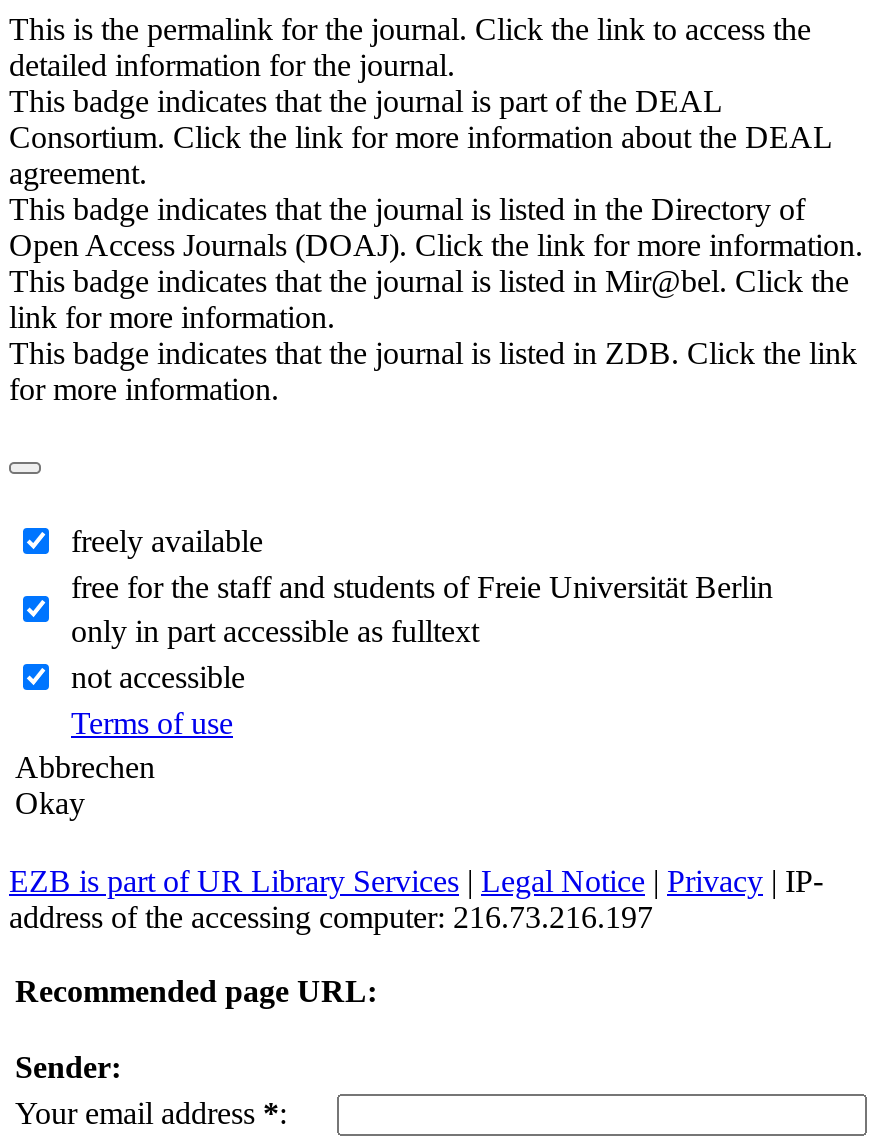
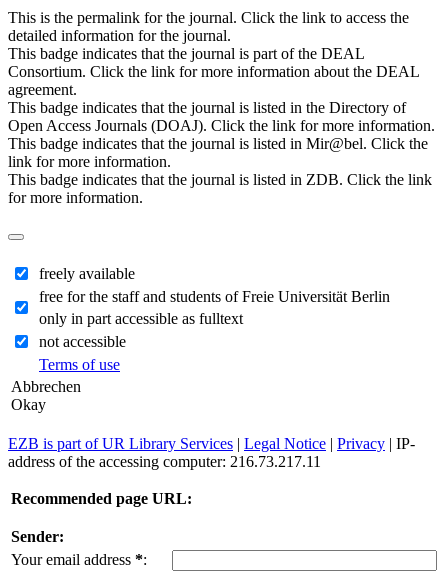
- address of the accessing computer: 216.73.216.197
+ address of the accessing computer: 216.73.217.11
